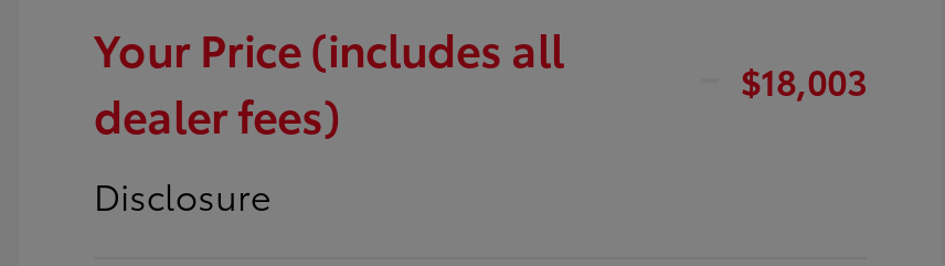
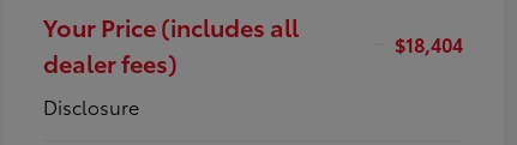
- $18,003
+ $18,404
